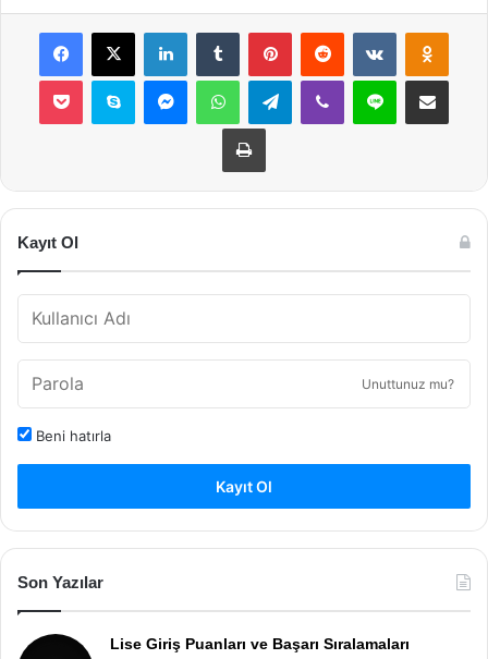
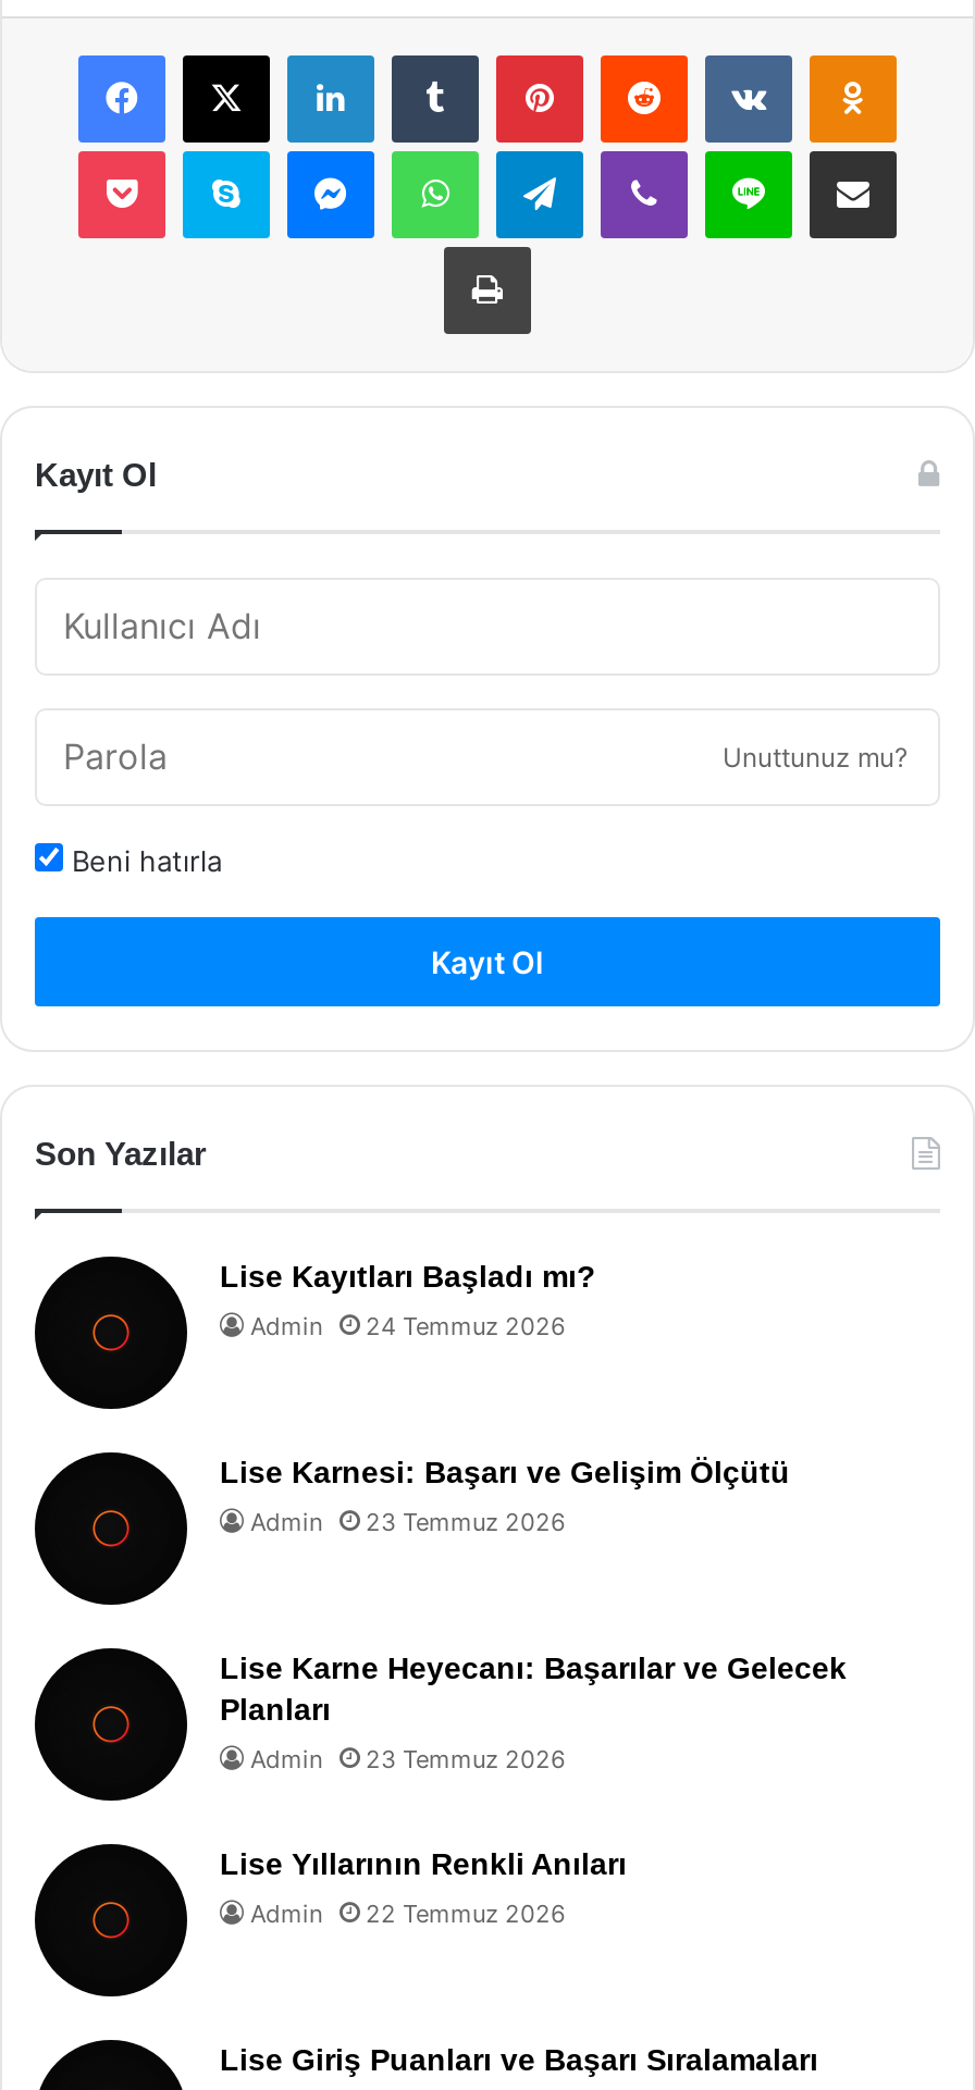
+ [image]
+ Lise Kayıtları Başladı mı?
+ Admin
+ 24 Temmuz 2026

+ [image]
+ Lise Karnesi: Başarı ve Gelişim Ölçütü
+ Admin
+ 23 Temmuz 2026

+ [image]
+ Lise Karne Heyecanı: Başarılar ve Gelecek
+ Planları
+ Admin
+ 23 Temmuz 2026
+ Lise Yıllarının Renkli Anıları
+ Admin
+ 22 Temmuz 2026

+ [image]
